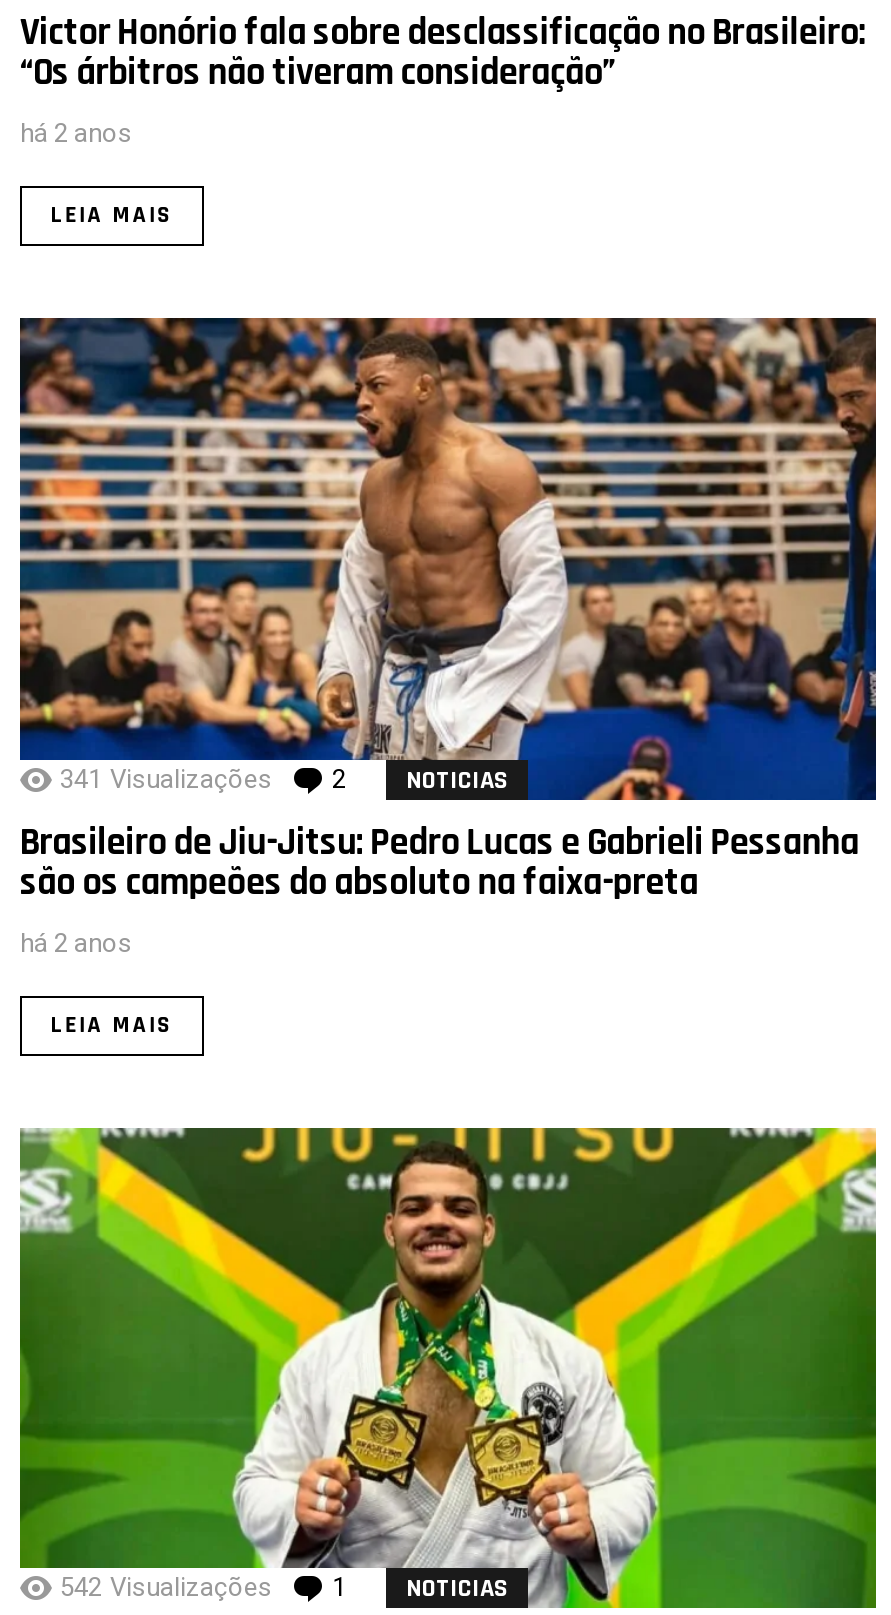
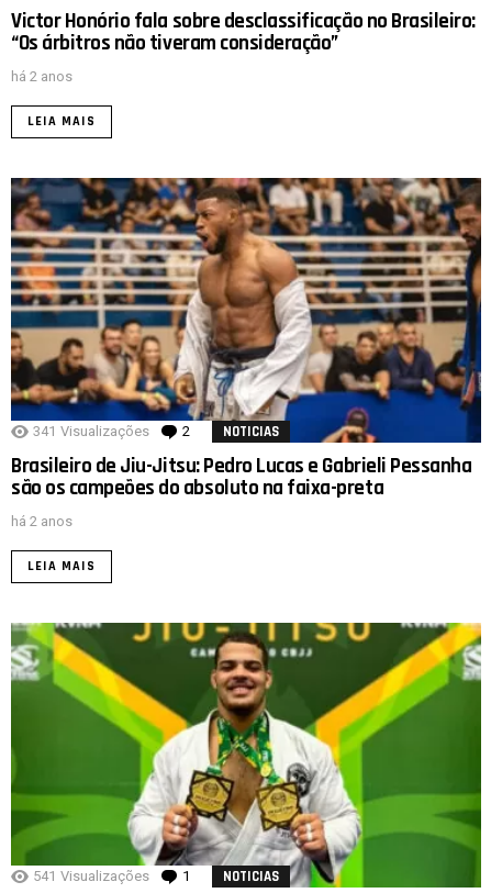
- 542 Visualizações
+ 541 Visualizações
